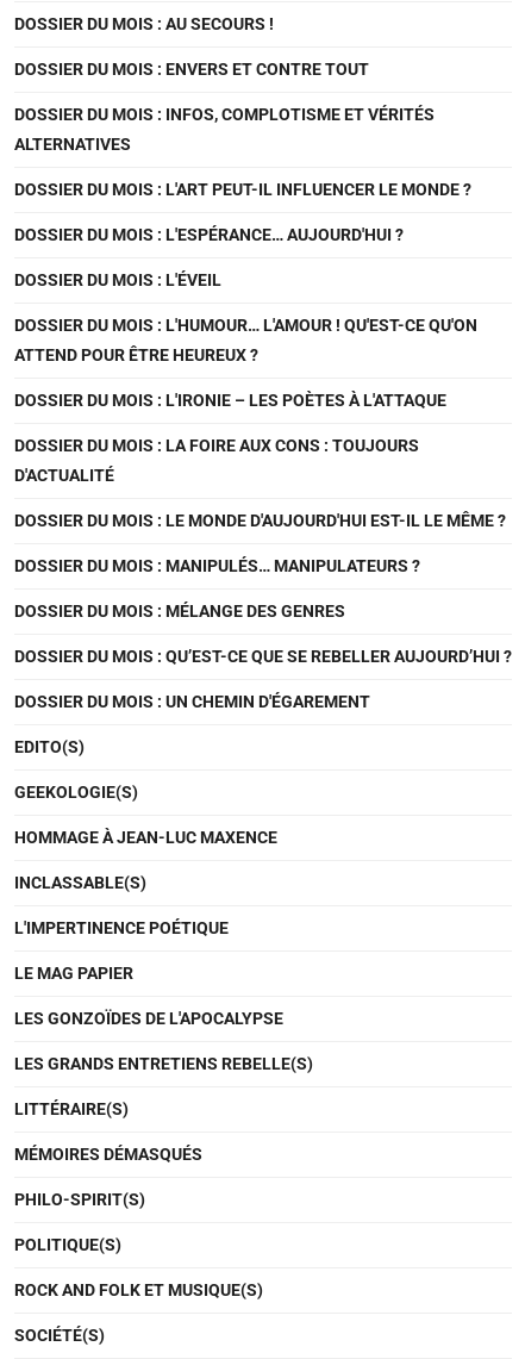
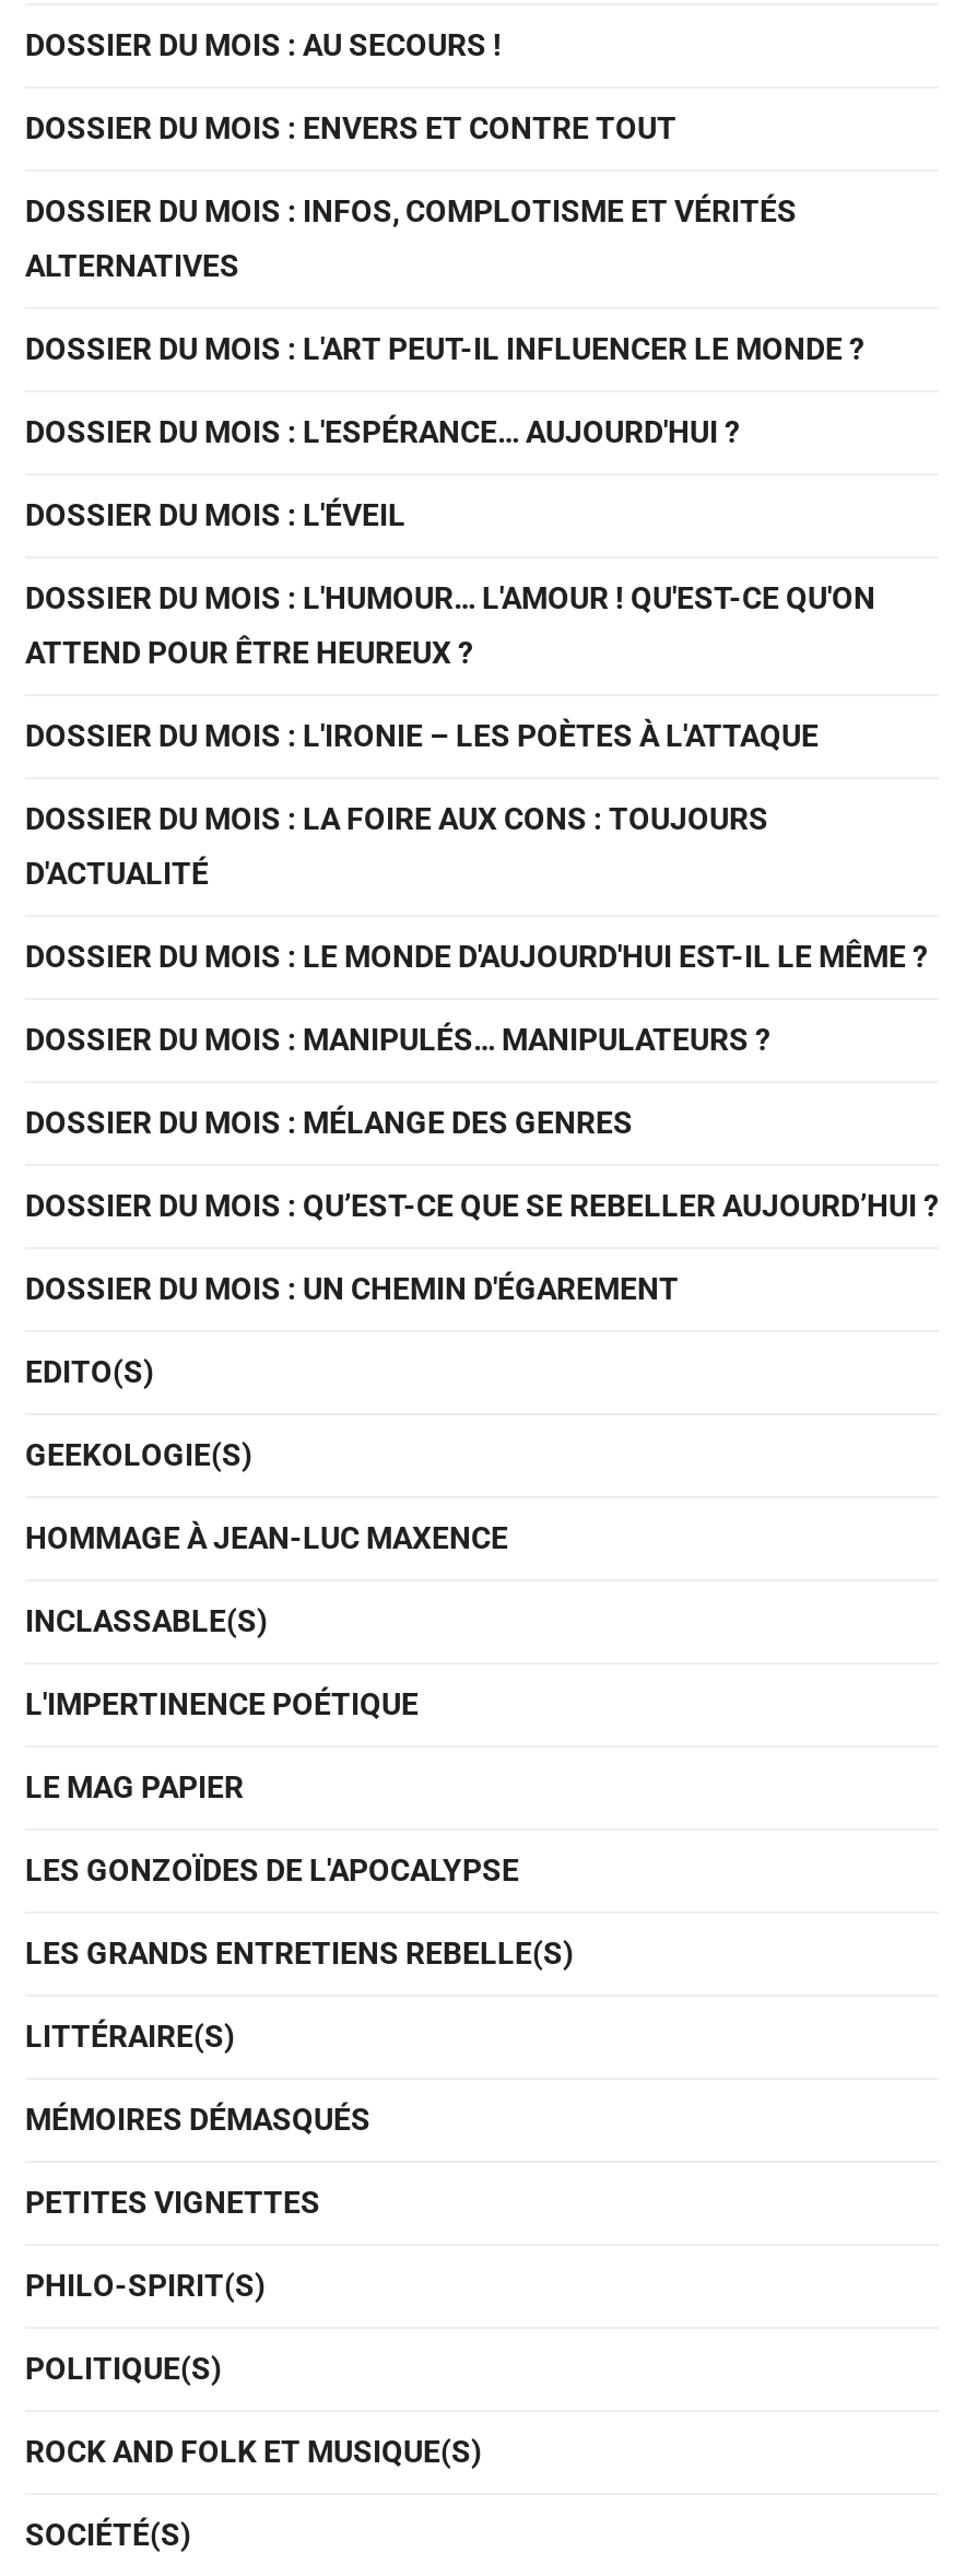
+ PETITES VIGNETTES
